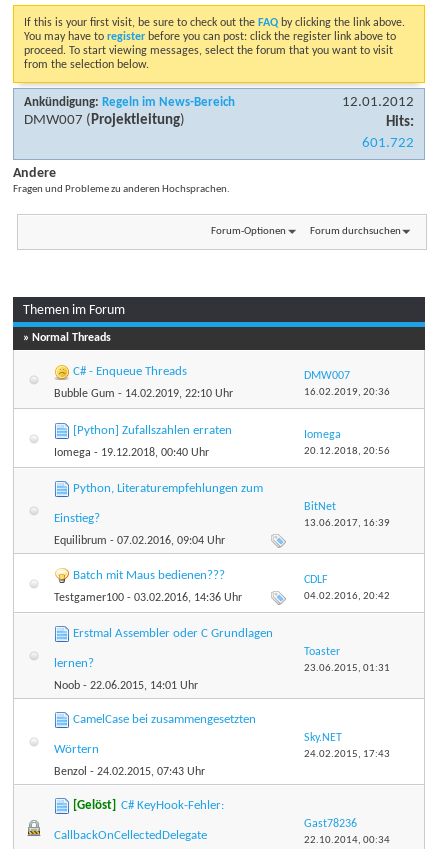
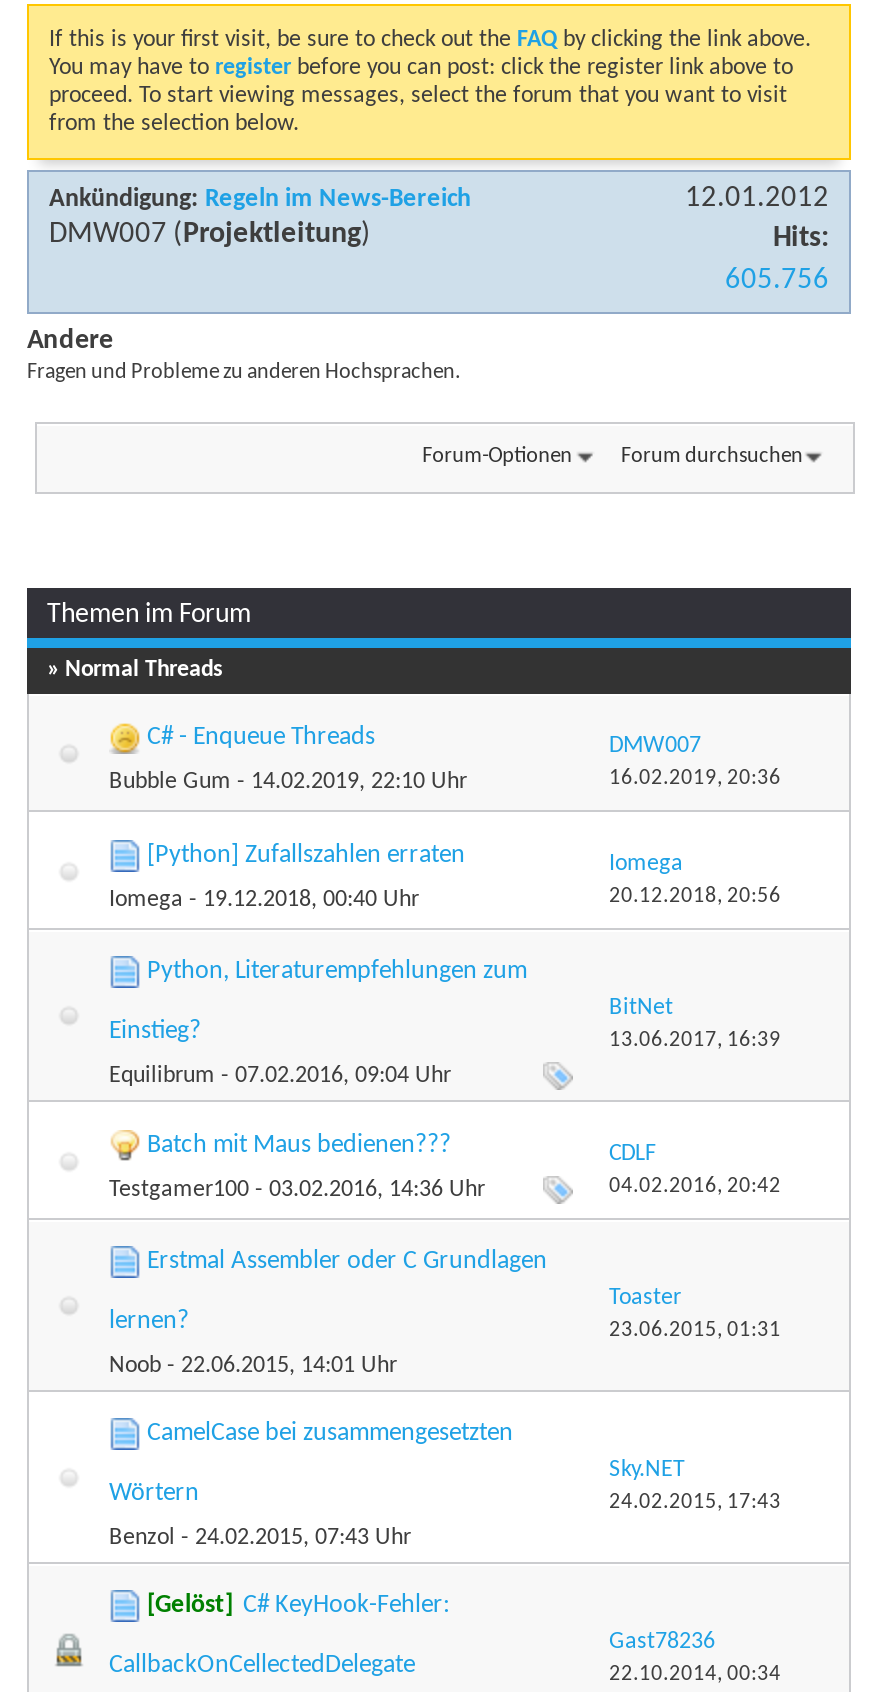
- 601.722
+ 605.756
